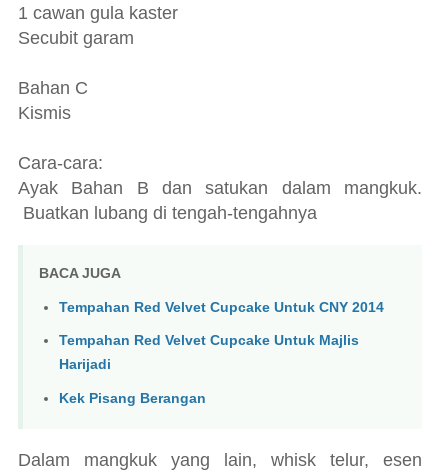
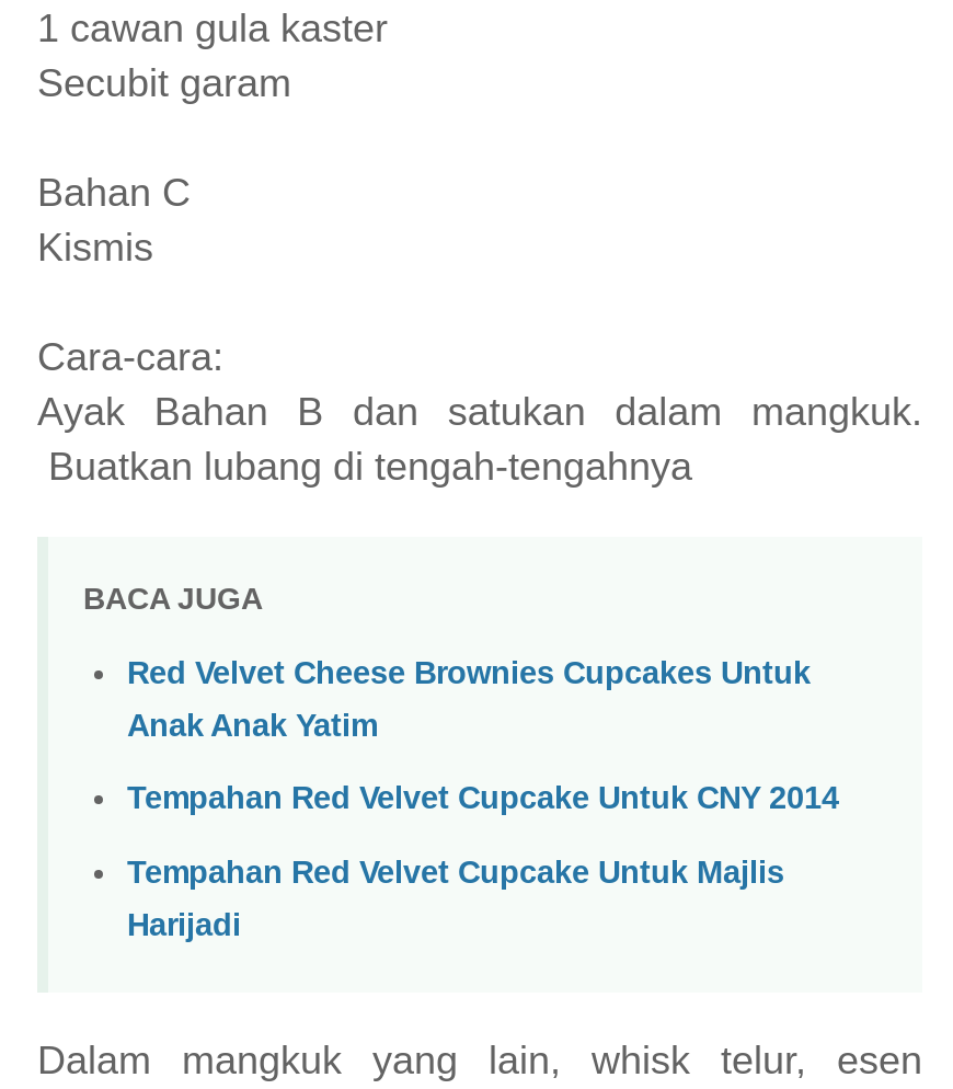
+ Red Velvet Cheese Brownies Cupcakes Untuk
+ Anak Anak Yatim

moved down: Tempahan Red Velvet Cupcake Untuk CNY 2014 | Tempahan Red Velvet Cupcake Untuk Majlis | Harijadi

- Kek Pisang Berangan
